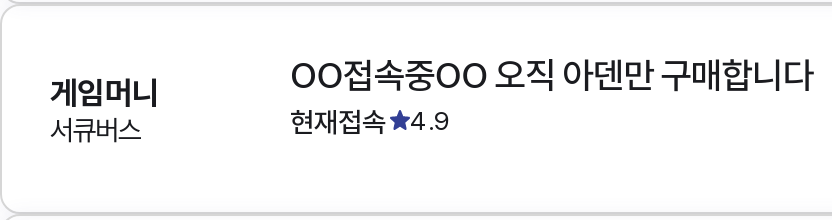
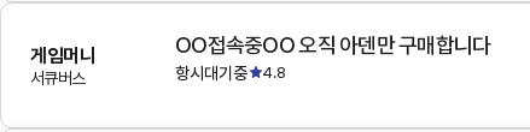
- 현재접속
- 4.9
+ 항시대기중
+ 4.8
